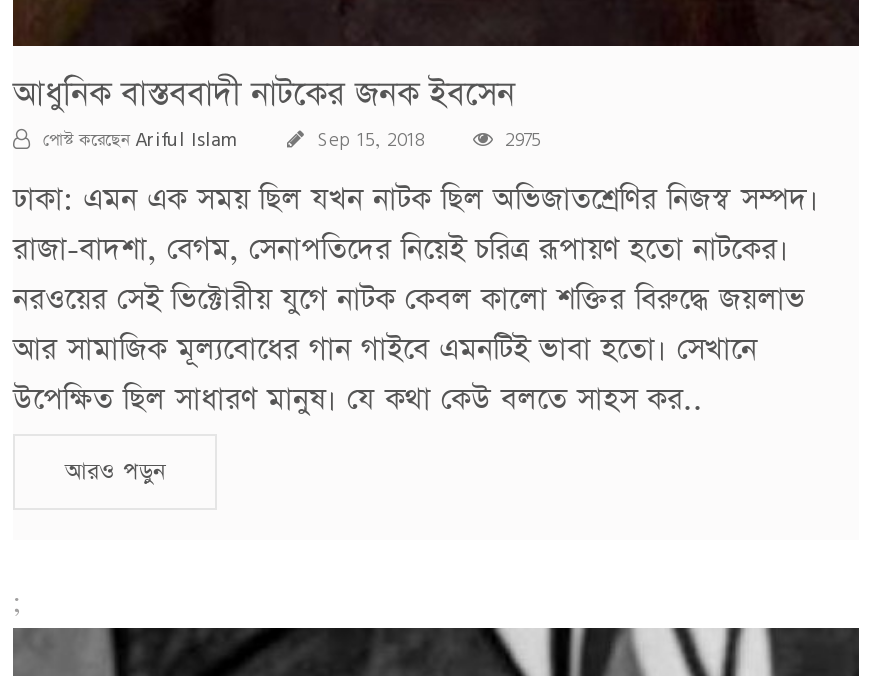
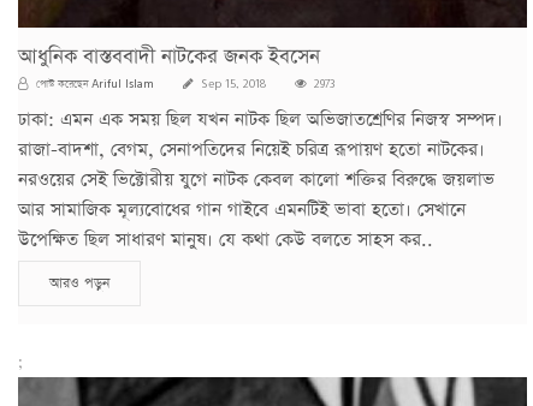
- 2975
+ 2973
